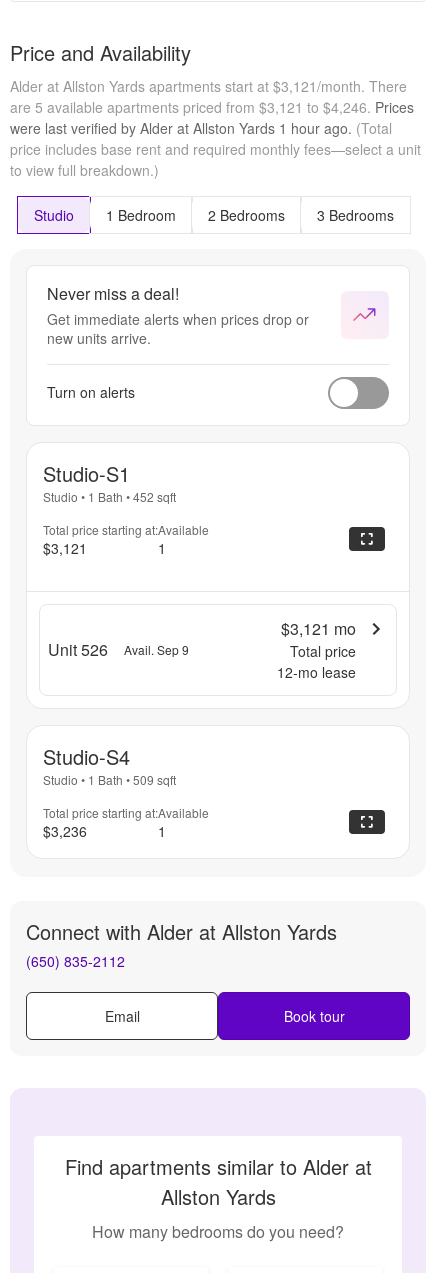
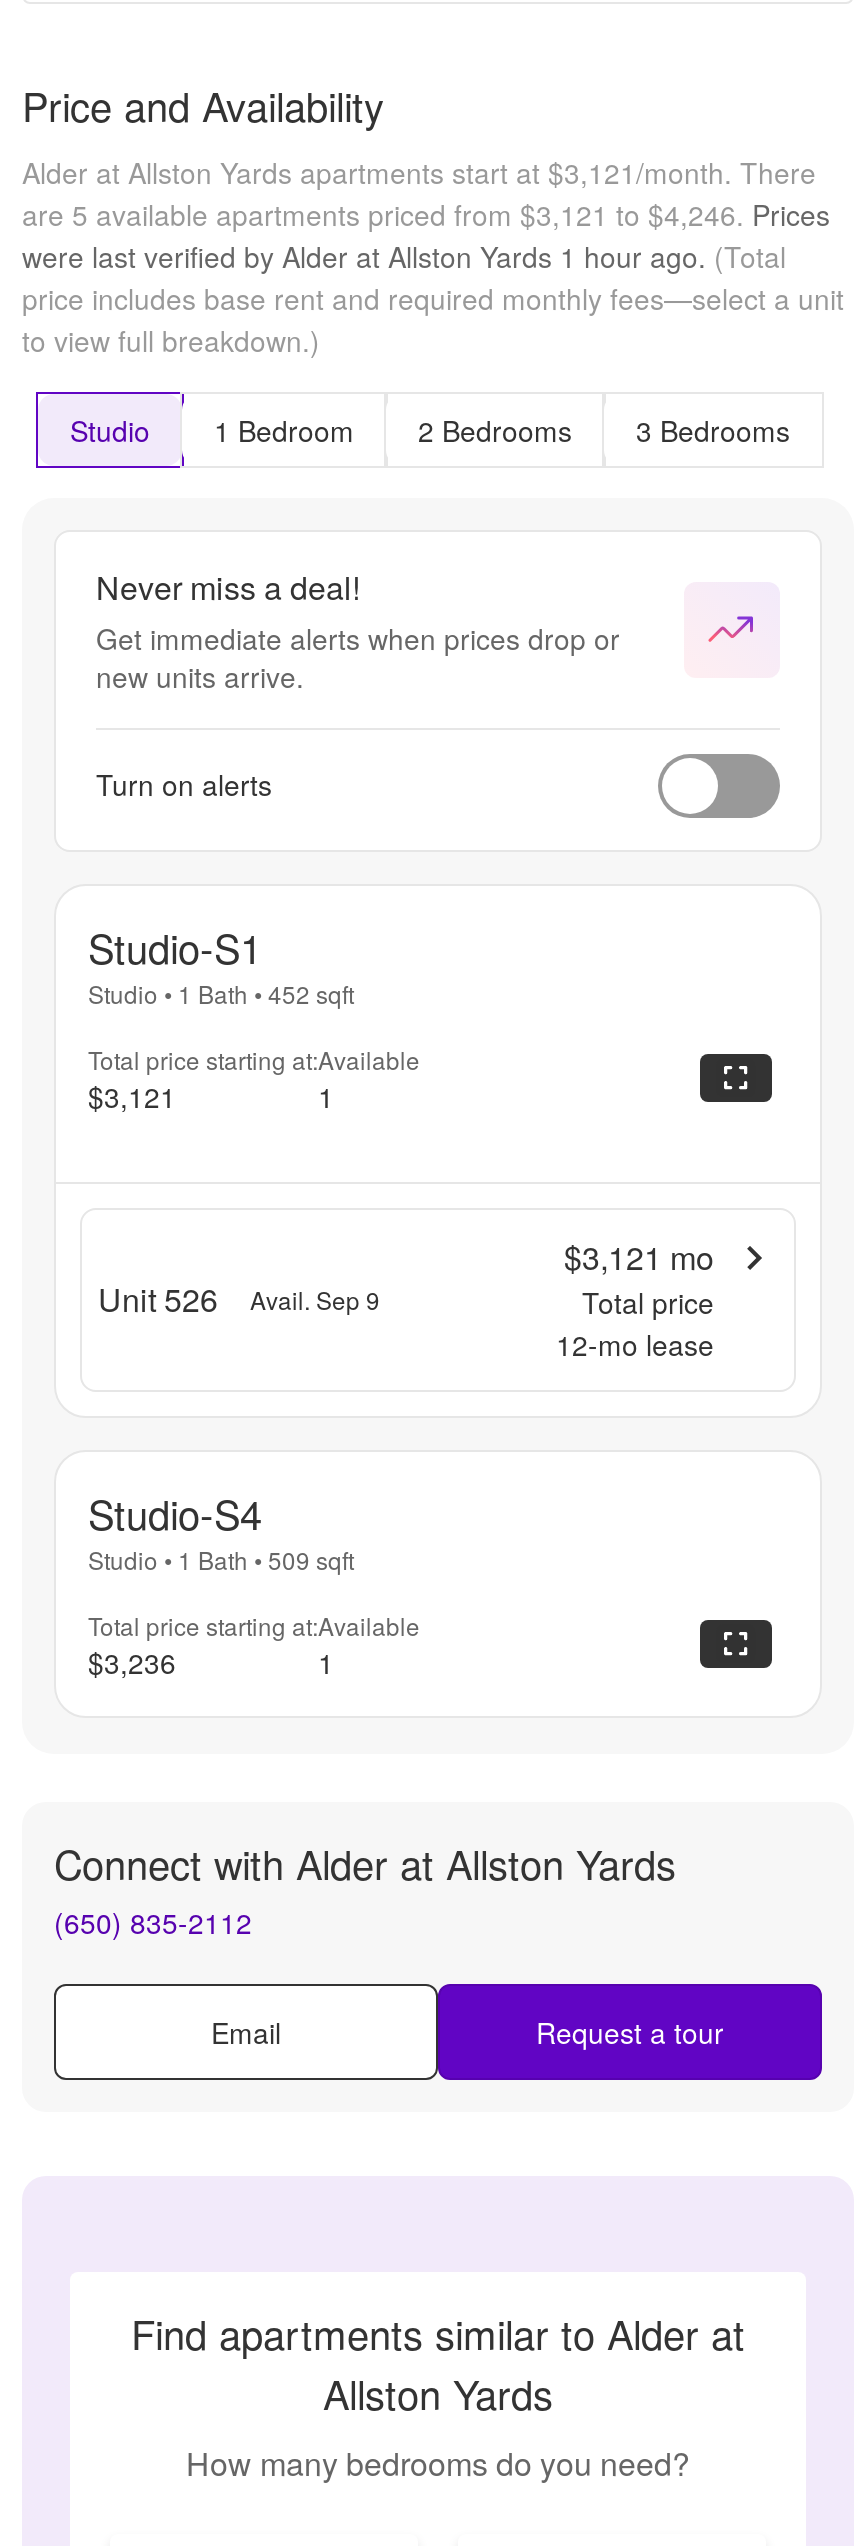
- Book tour
+ Request a tour
